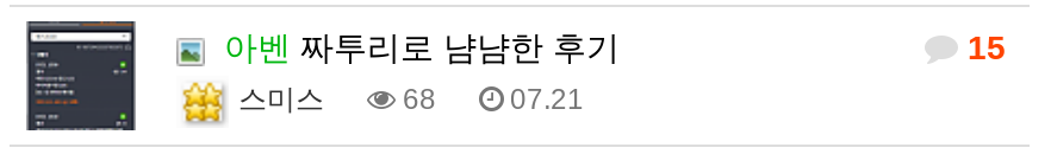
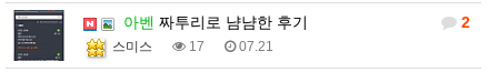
- 15
+ 2

- 68 07.21
+ 17 07.21
